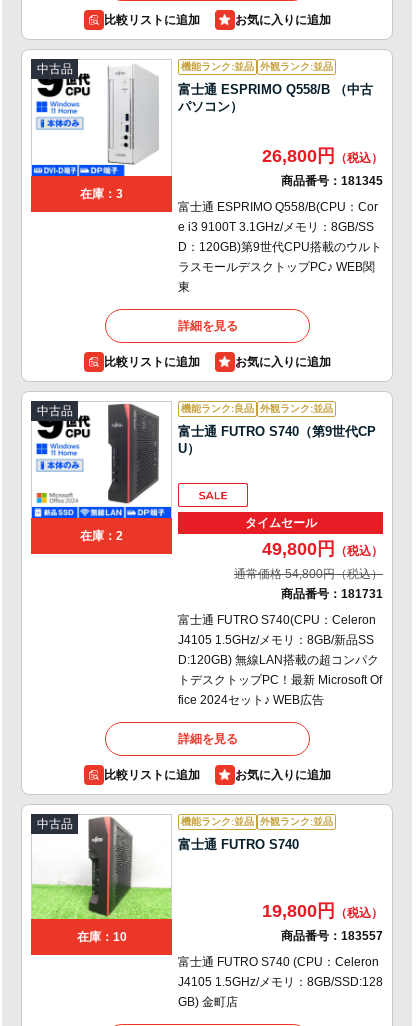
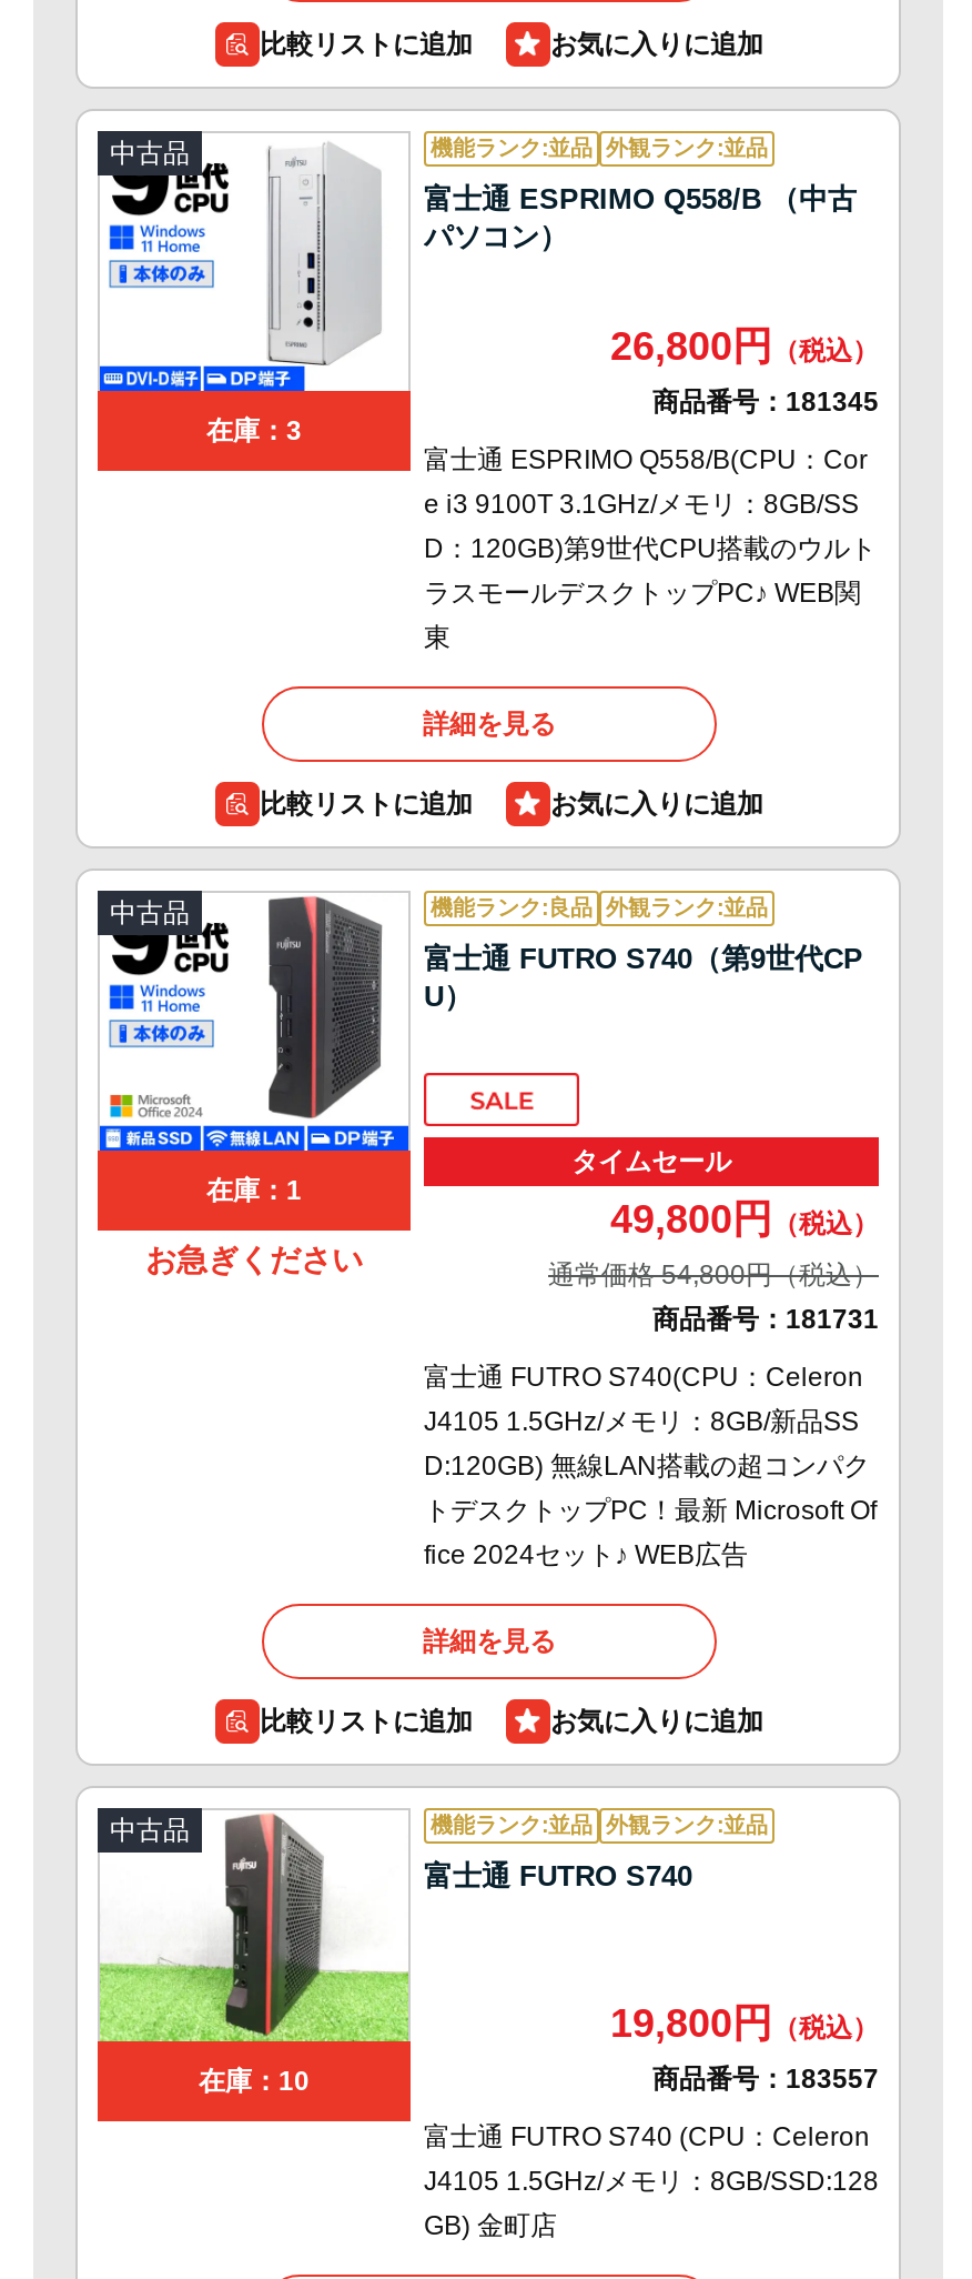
- 在庫：2
+ 在庫：1
+ お急ぎください
